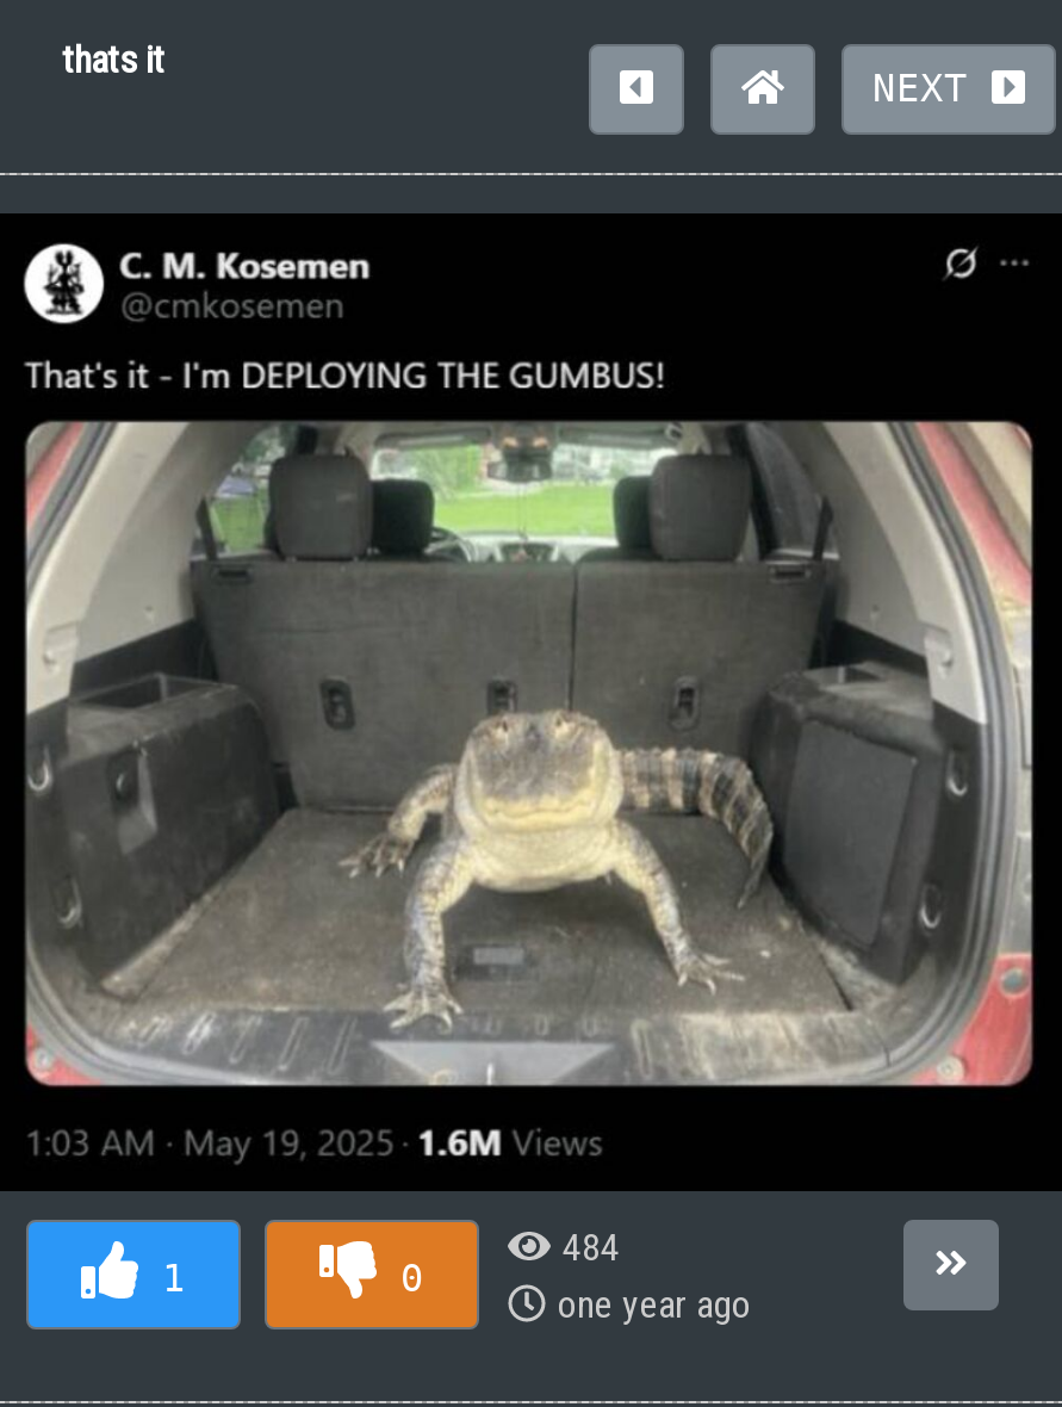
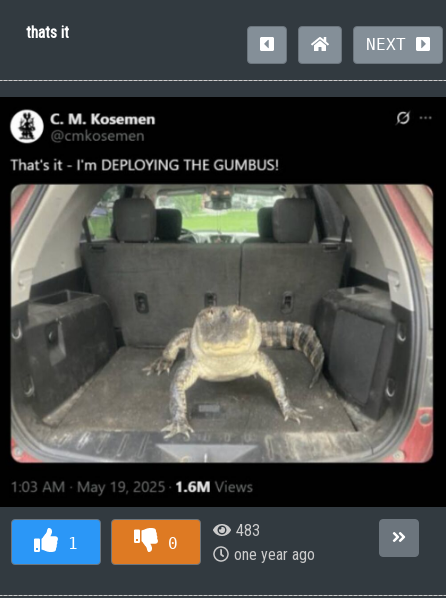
- 484
+ 483
